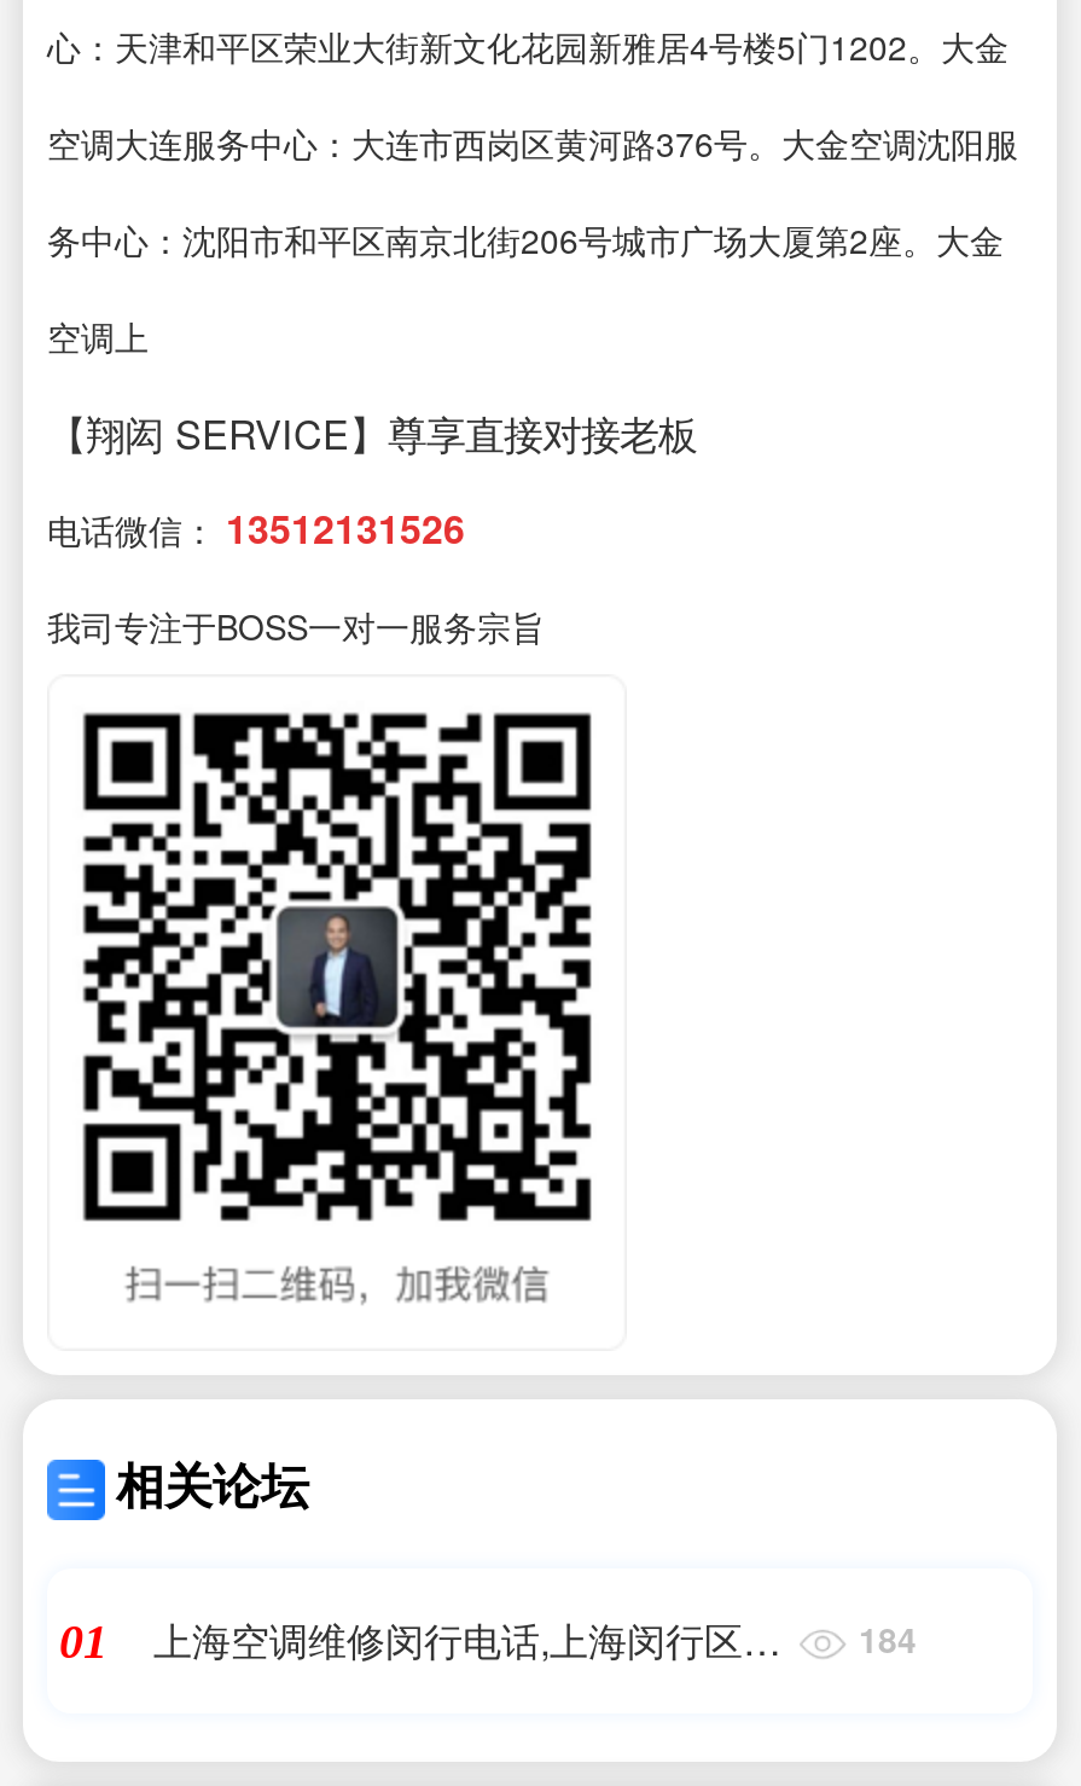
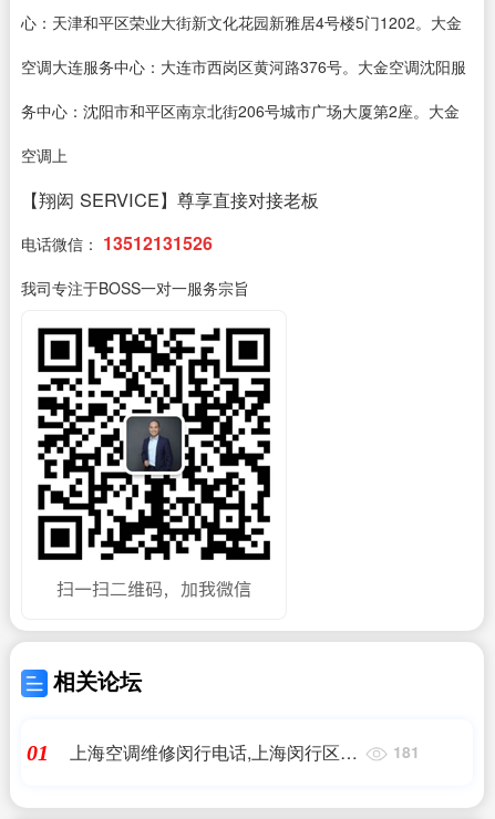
- 184
+ 181
